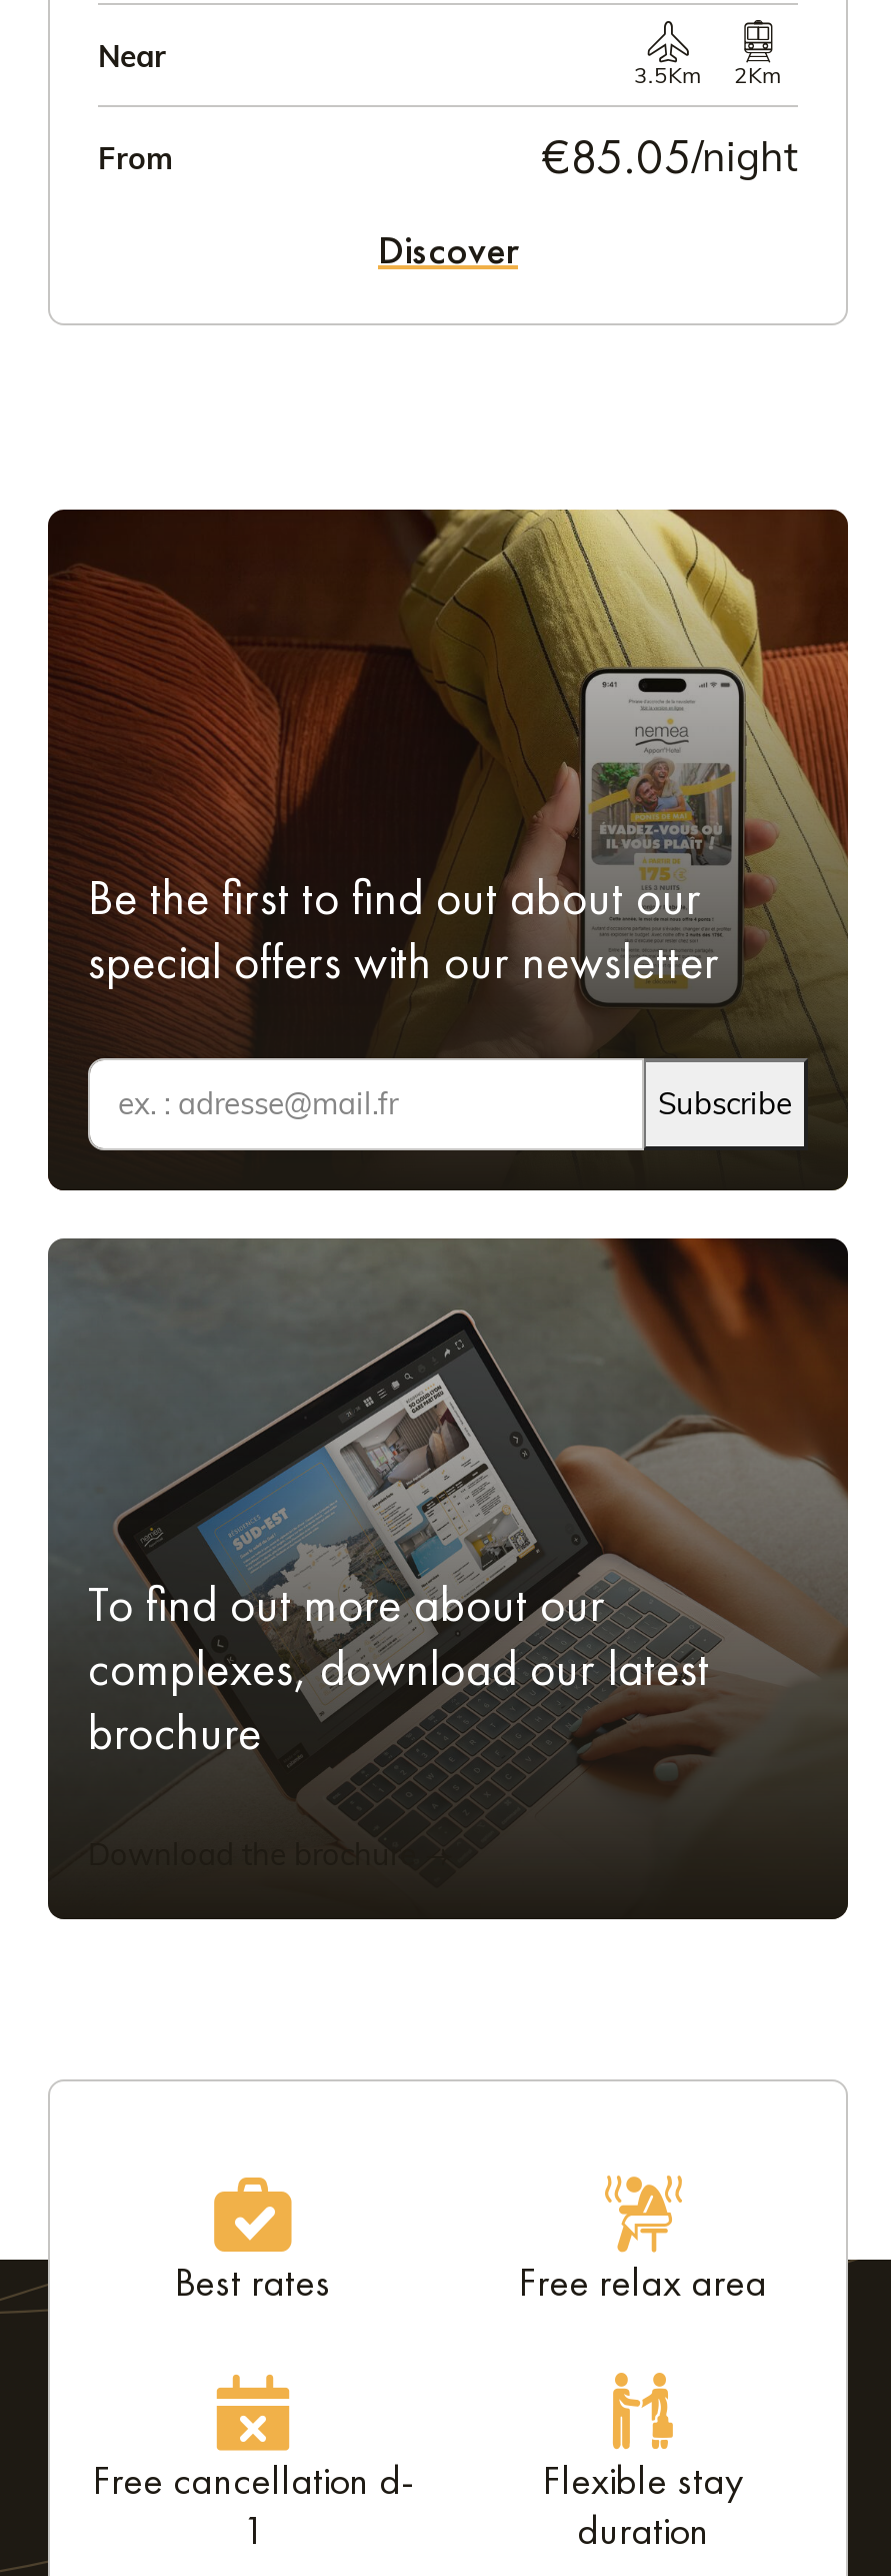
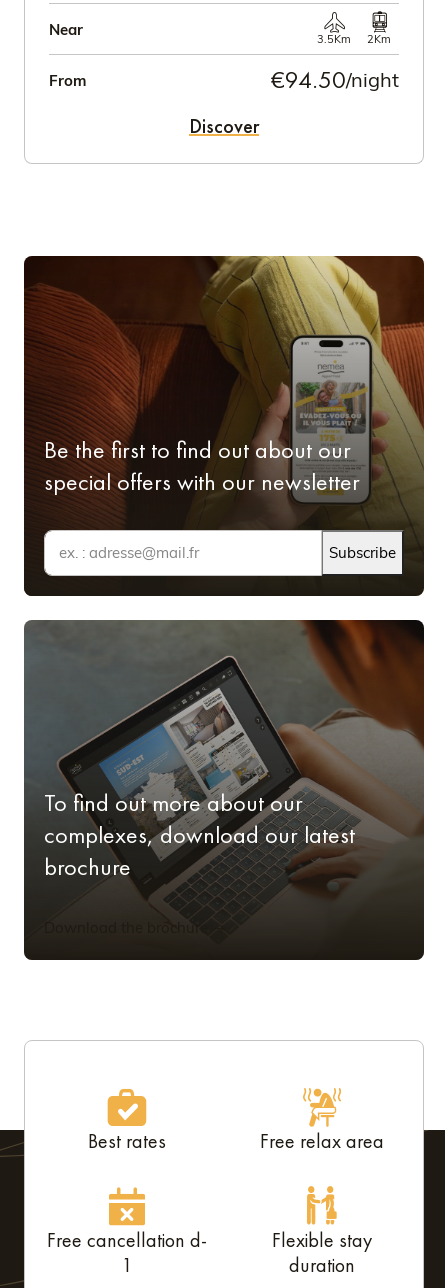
- €85.05/night
+ €94.50/night
